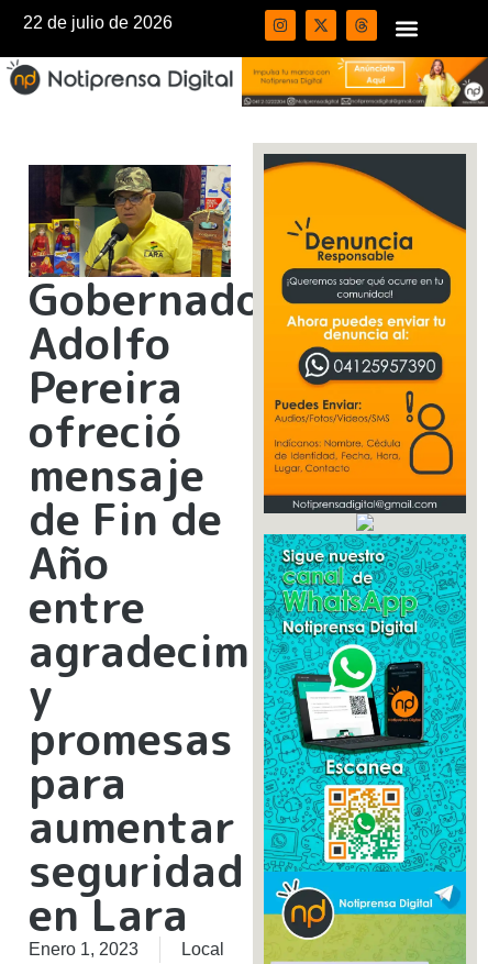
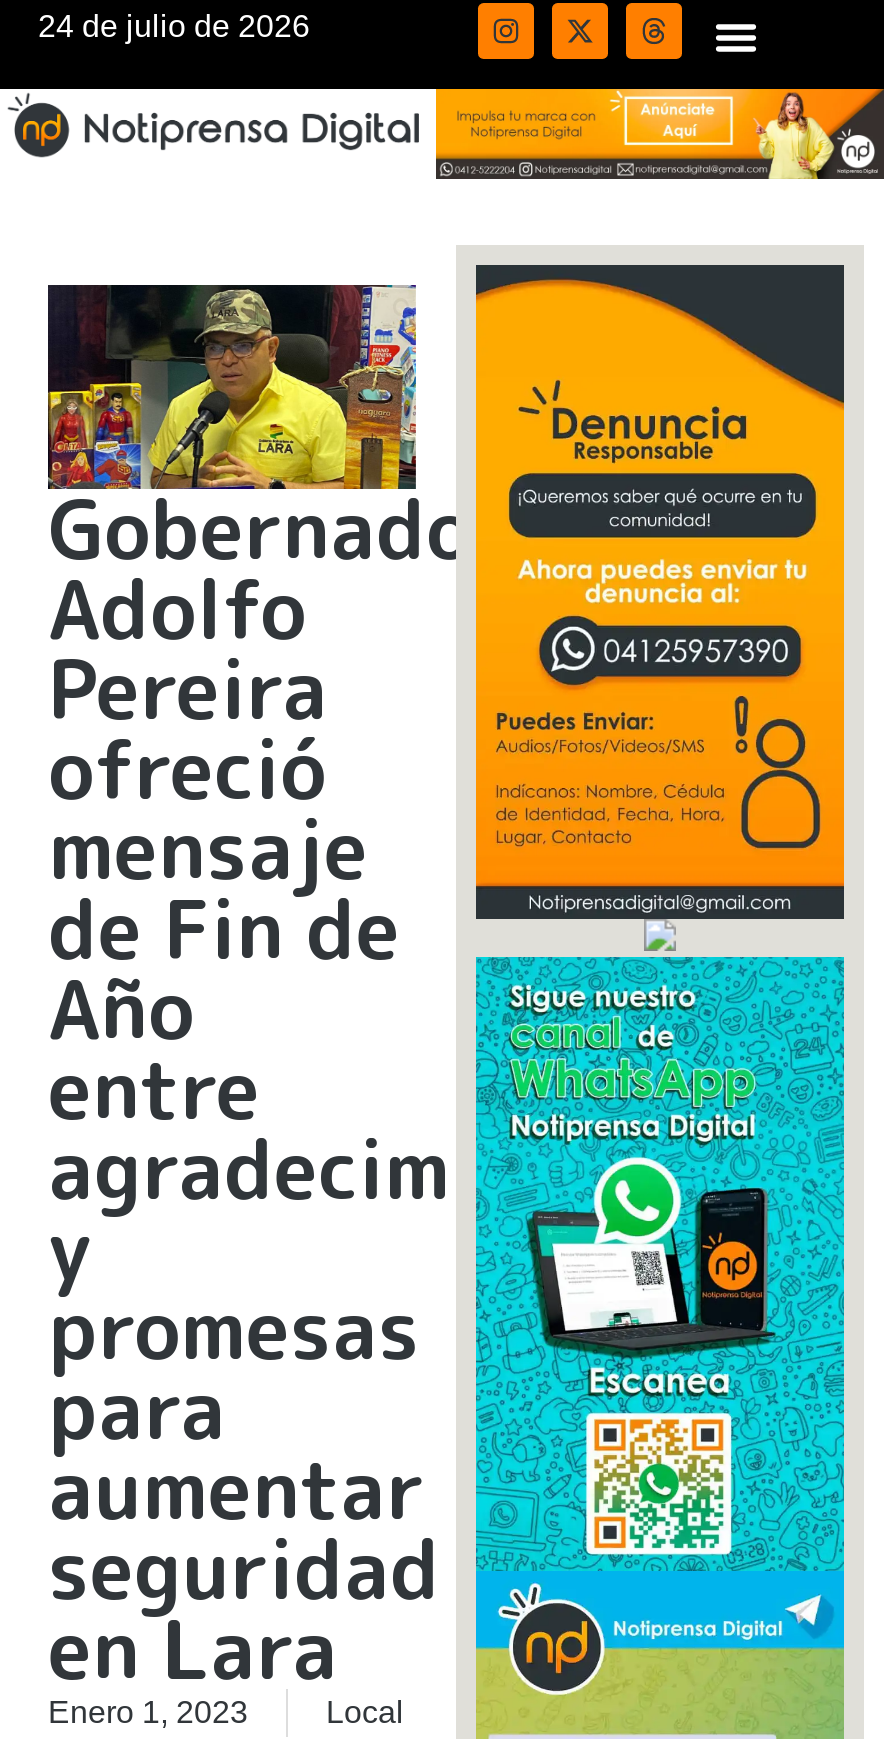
- 22 de julio de 2026
+ 24 de julio de 2026
